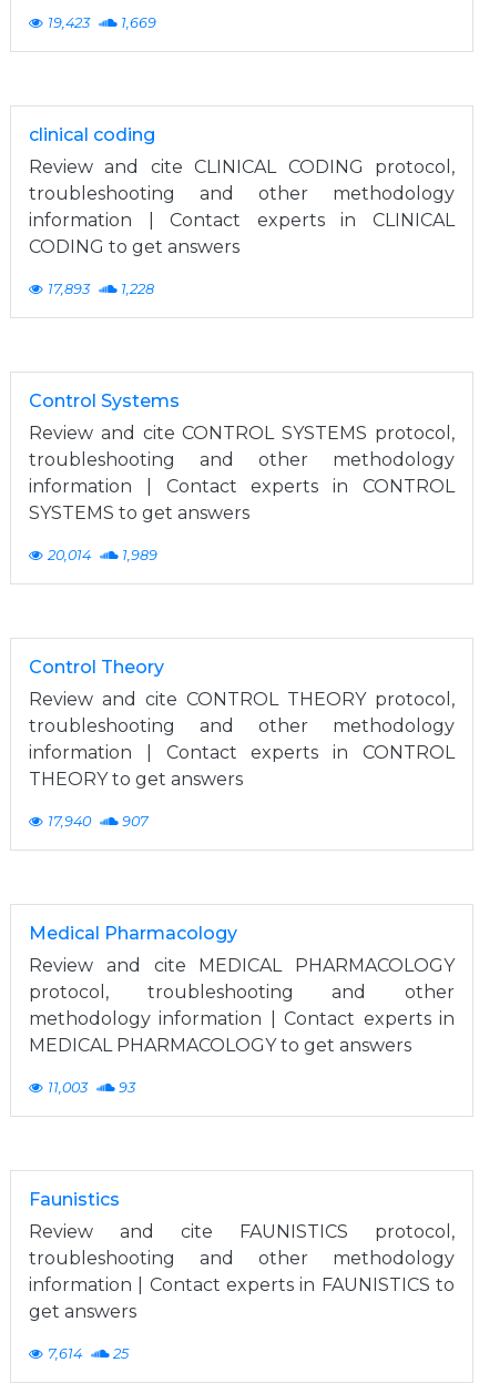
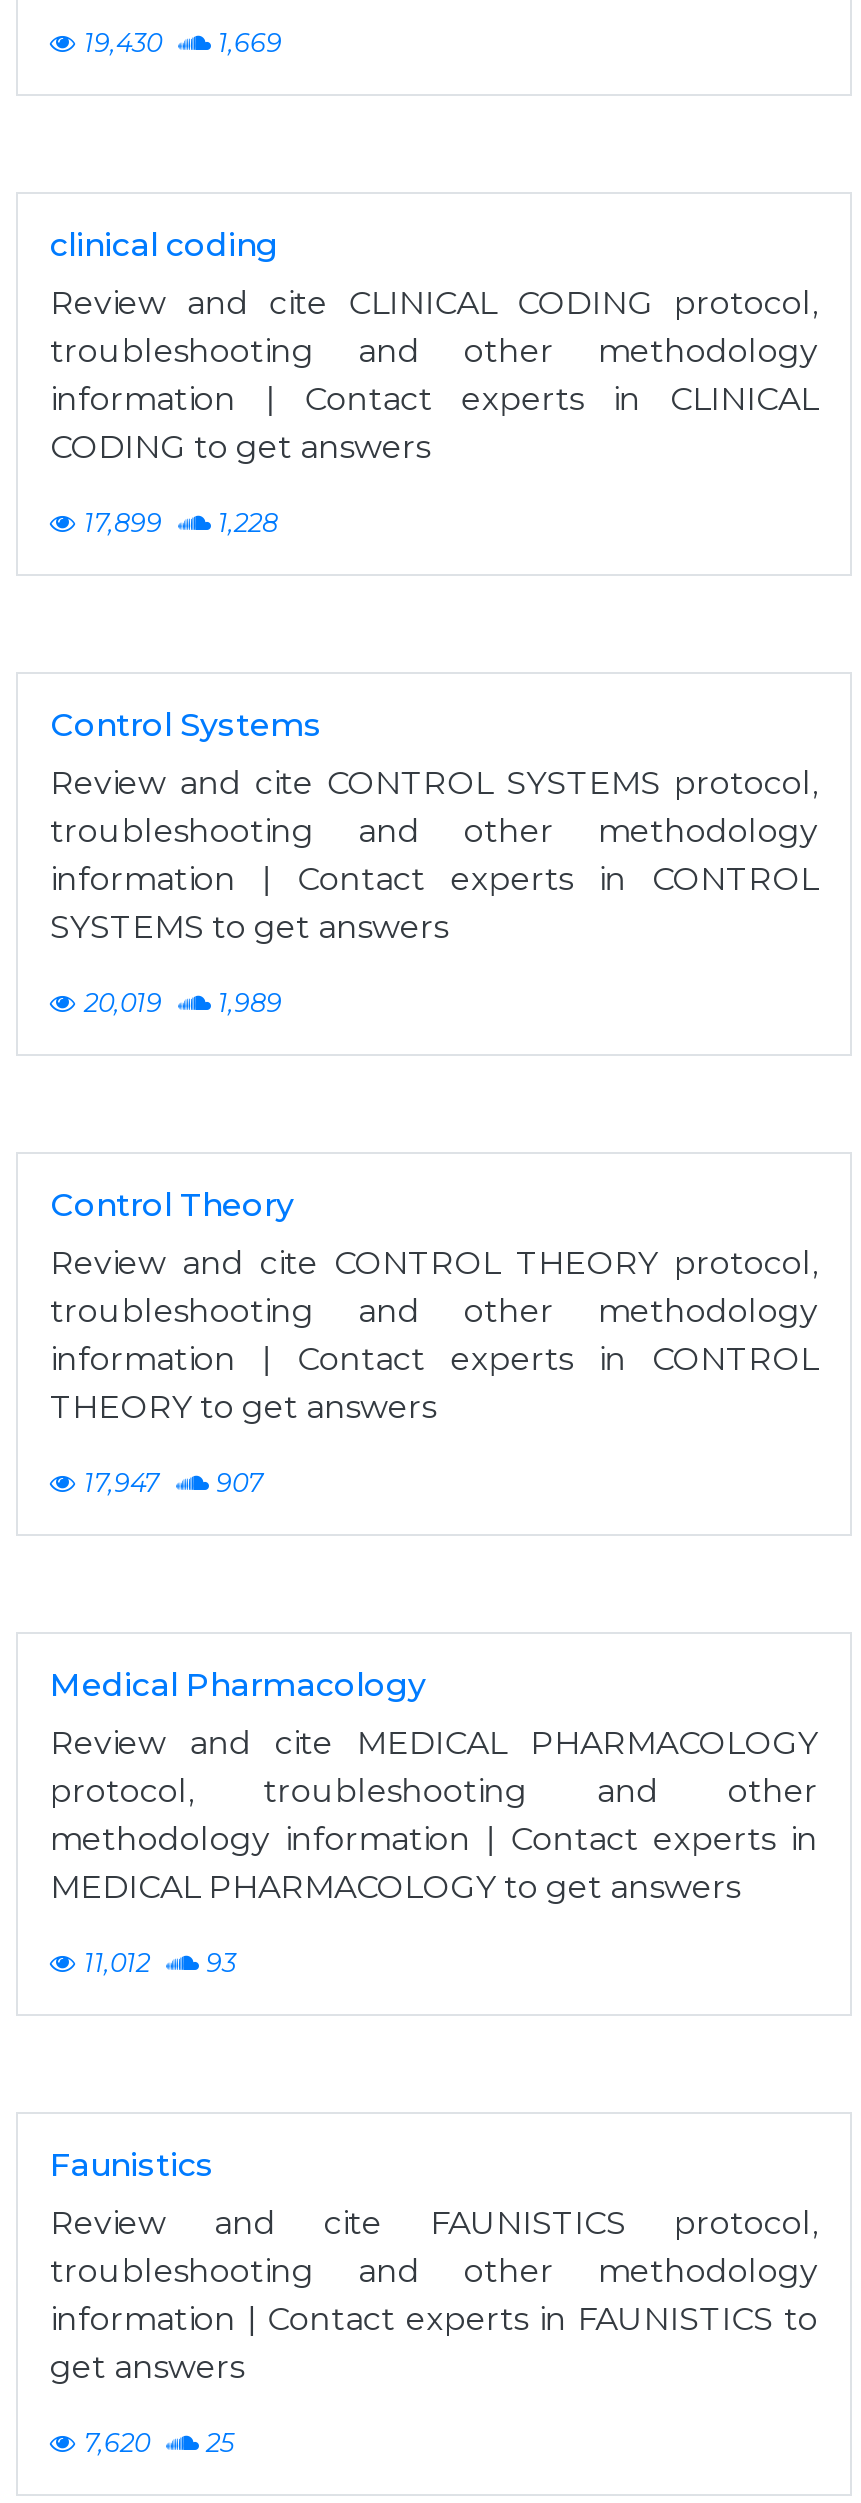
- 19,423 1,669
+ 19,430 1,669

- 17,893 1,228
+ 17,899 1,228

- 20,014 1,989
+ 20,019 1,989

- 17,940 907
+ 17,947 907

- 11,003 93
+ 11,012 93

- 7,614 25
+ 7,620 25
